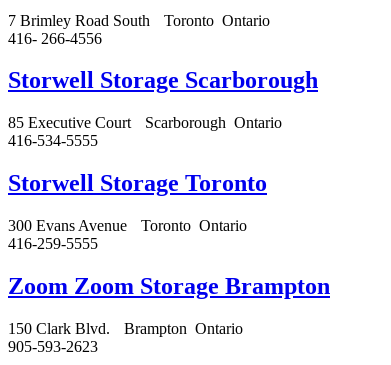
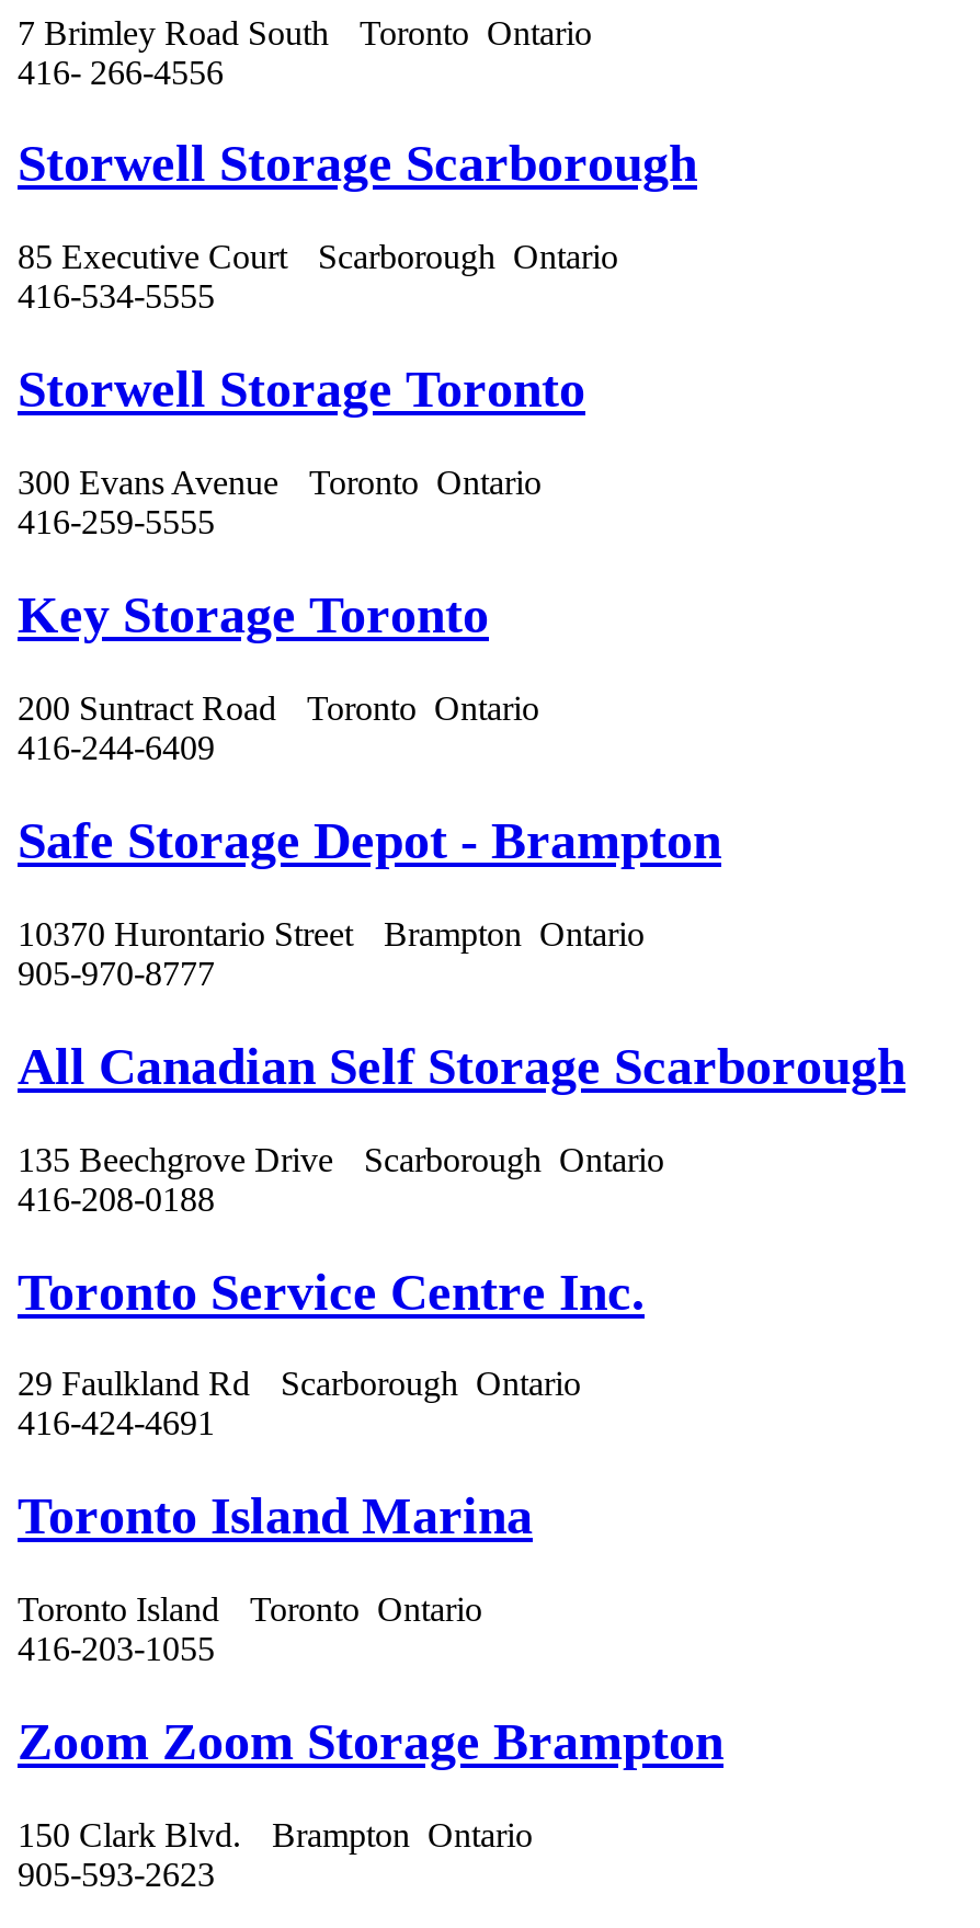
+ Key Storage Toronto
+ 200 Suntract Road
+ Toronto Ontario
+ 416-244-6409
+ Safe Storage Depot - Brampton
+ 10370 Hurontario Street
+ Brampton Ontario
+ 905-970-8777
+ All Canadian Self Storage Scarborough
+ 135 Beechgrove Drive
+ Scarborough Ontario
+ 416-208-0188
+ Toronto Service Centre Inc.
+ 29 Faulkland Rd
+ Scarborough Ontario
+ 416-424-4691
+ Toronto Island Marina
+ Toronto Island
+ Toronto Ontario
+ 416-203-1055
